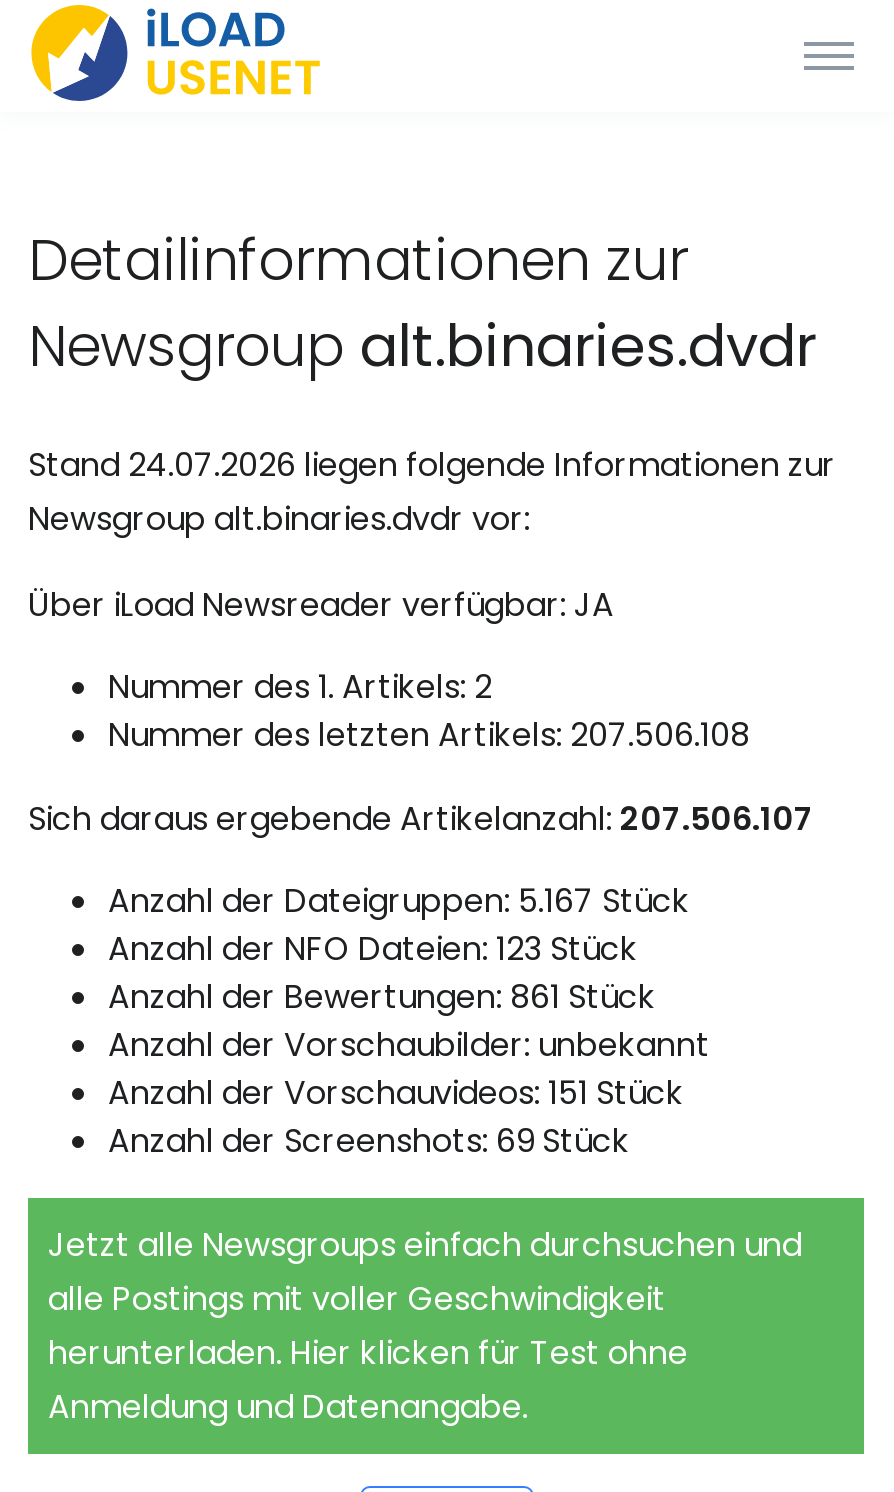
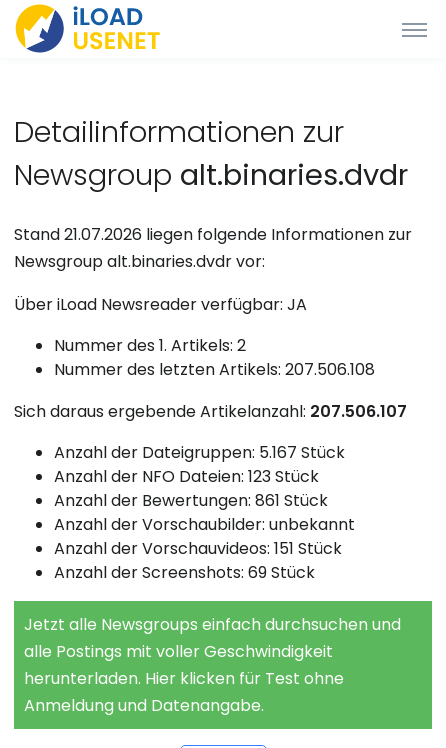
- Stand 24.07.2026 liegen folgende Informationen zur
+ Stand 21.07.2026 liegen folgende Informationen zur
